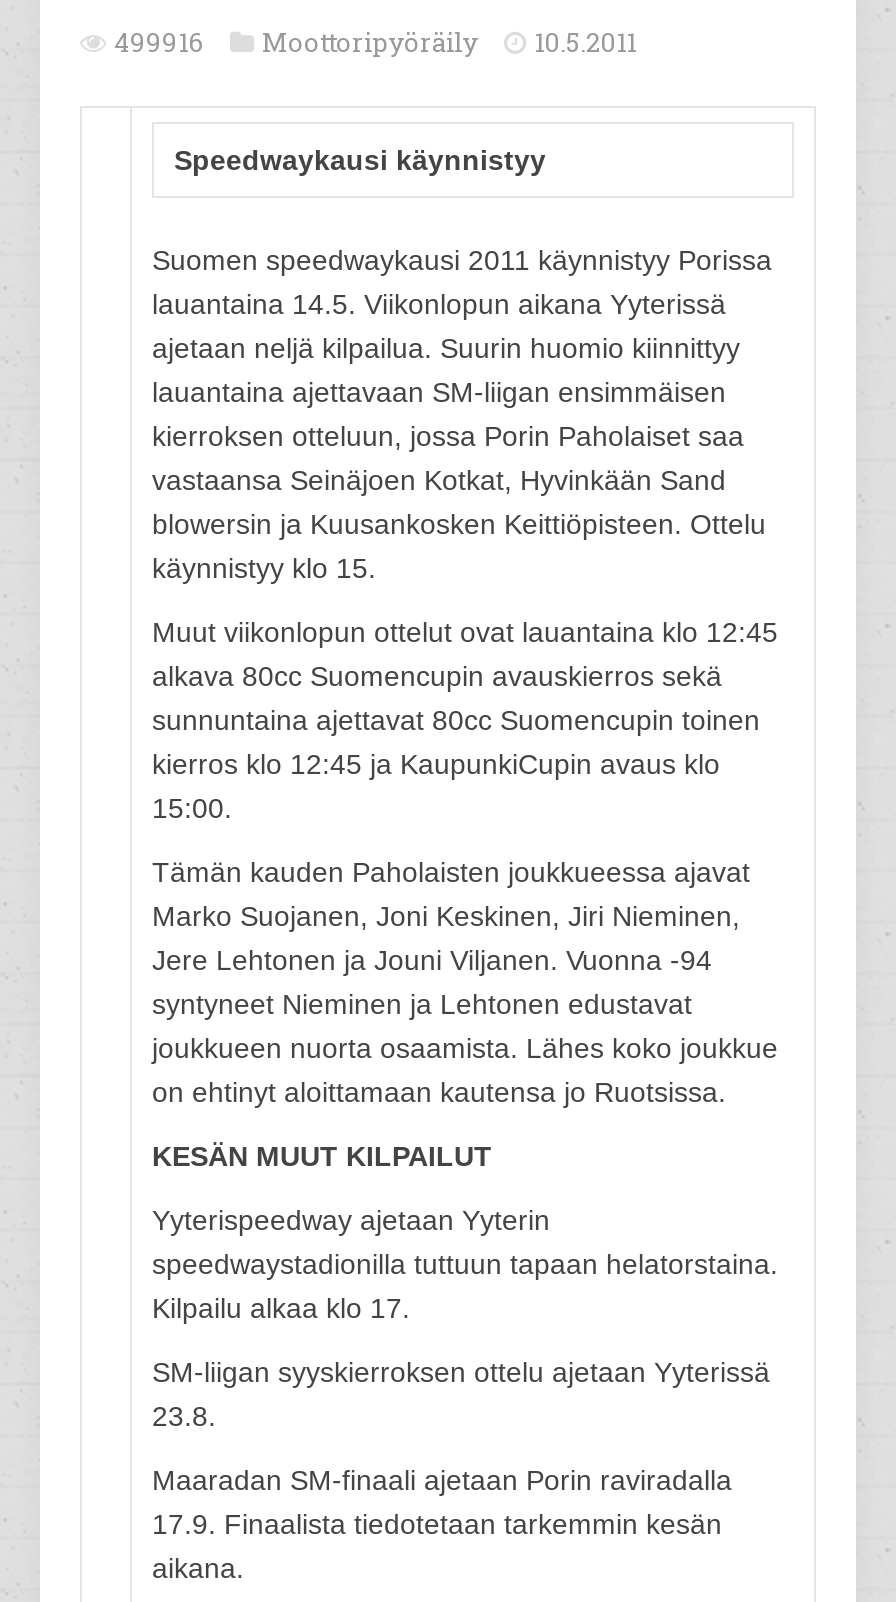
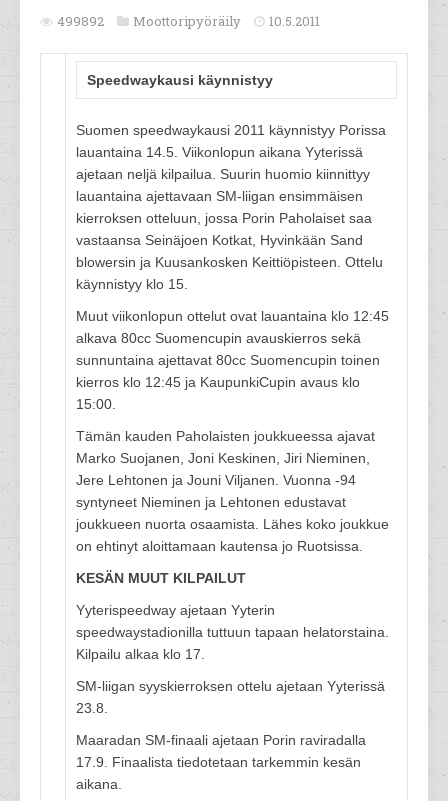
- 499916 Moottoripyöräily 10.5.2011
+ 499892 Moottoripyöräily 10.5.2011
